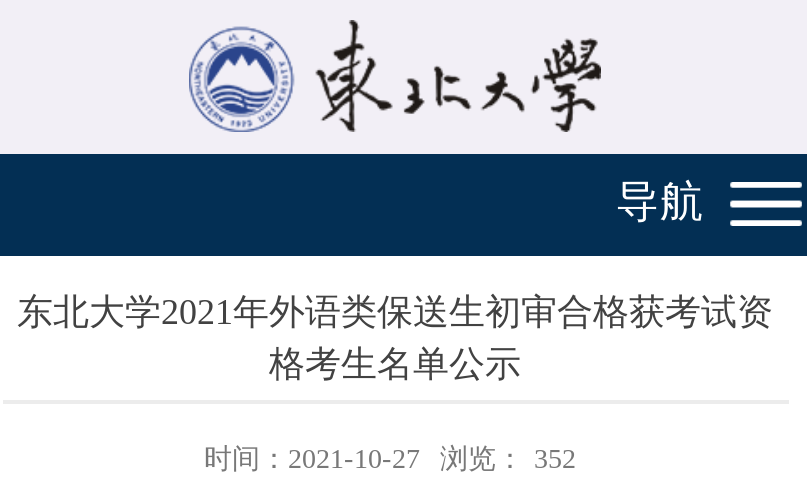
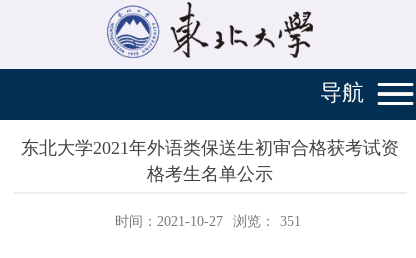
- 时间：2021-10-27 浏览： 352
+ 时间：2021-10-27 浏览： 351
